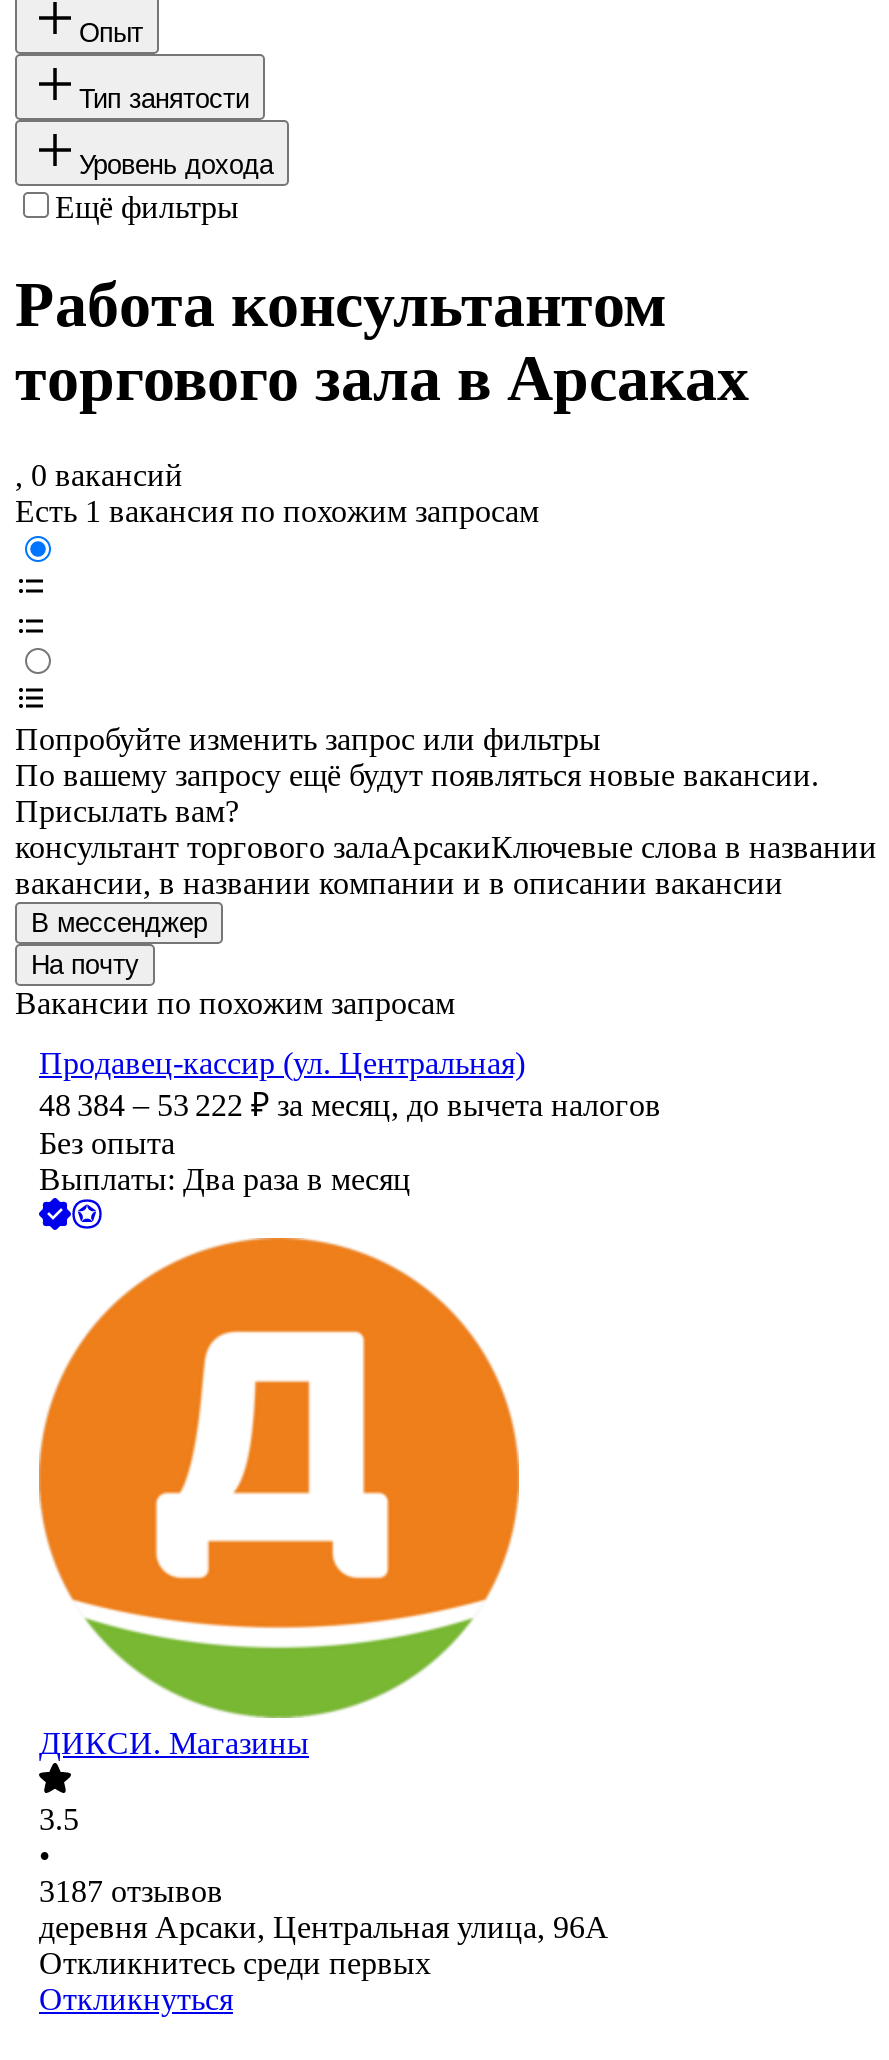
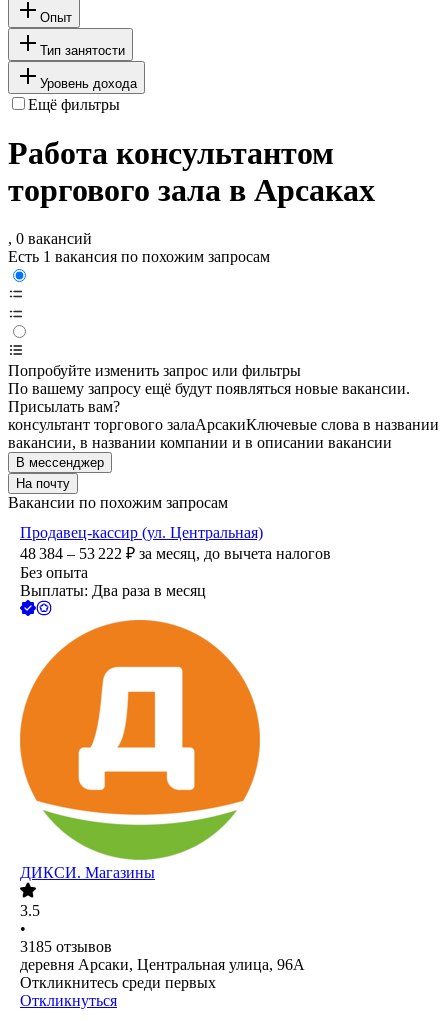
- 3187 отзывов
+ 3185 отзывов
